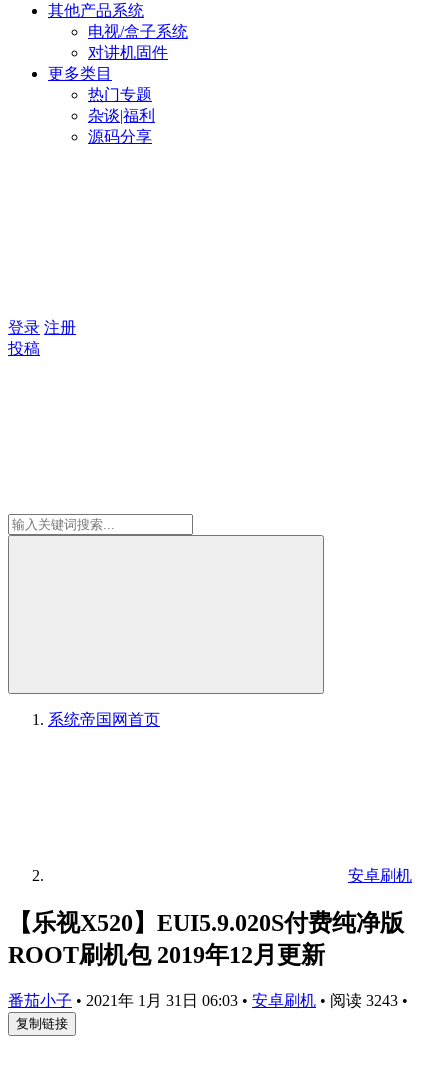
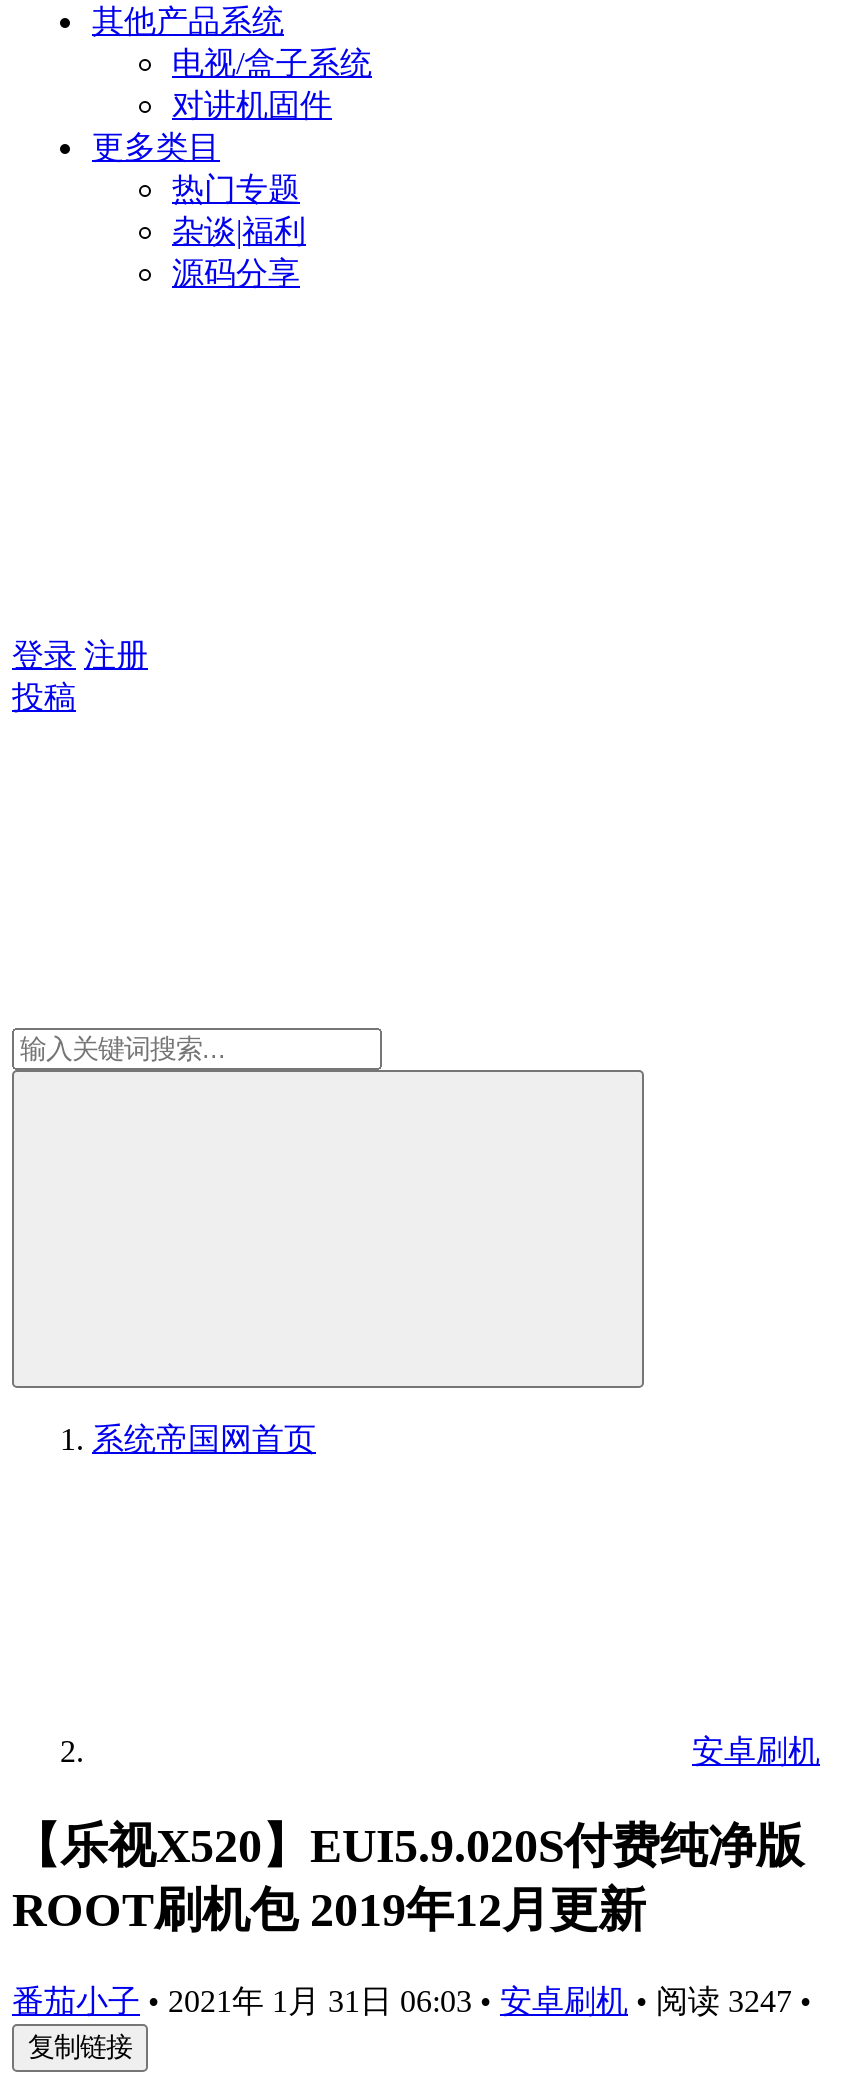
- 番茄小子 • 2021年 1月 31日 06:03 • 安卓刷机 • 阅读 3243 •
+ 番茄小子 • 2021年 1月 31日 06:03 • 安卓刷机 • 阅读 3247 •
